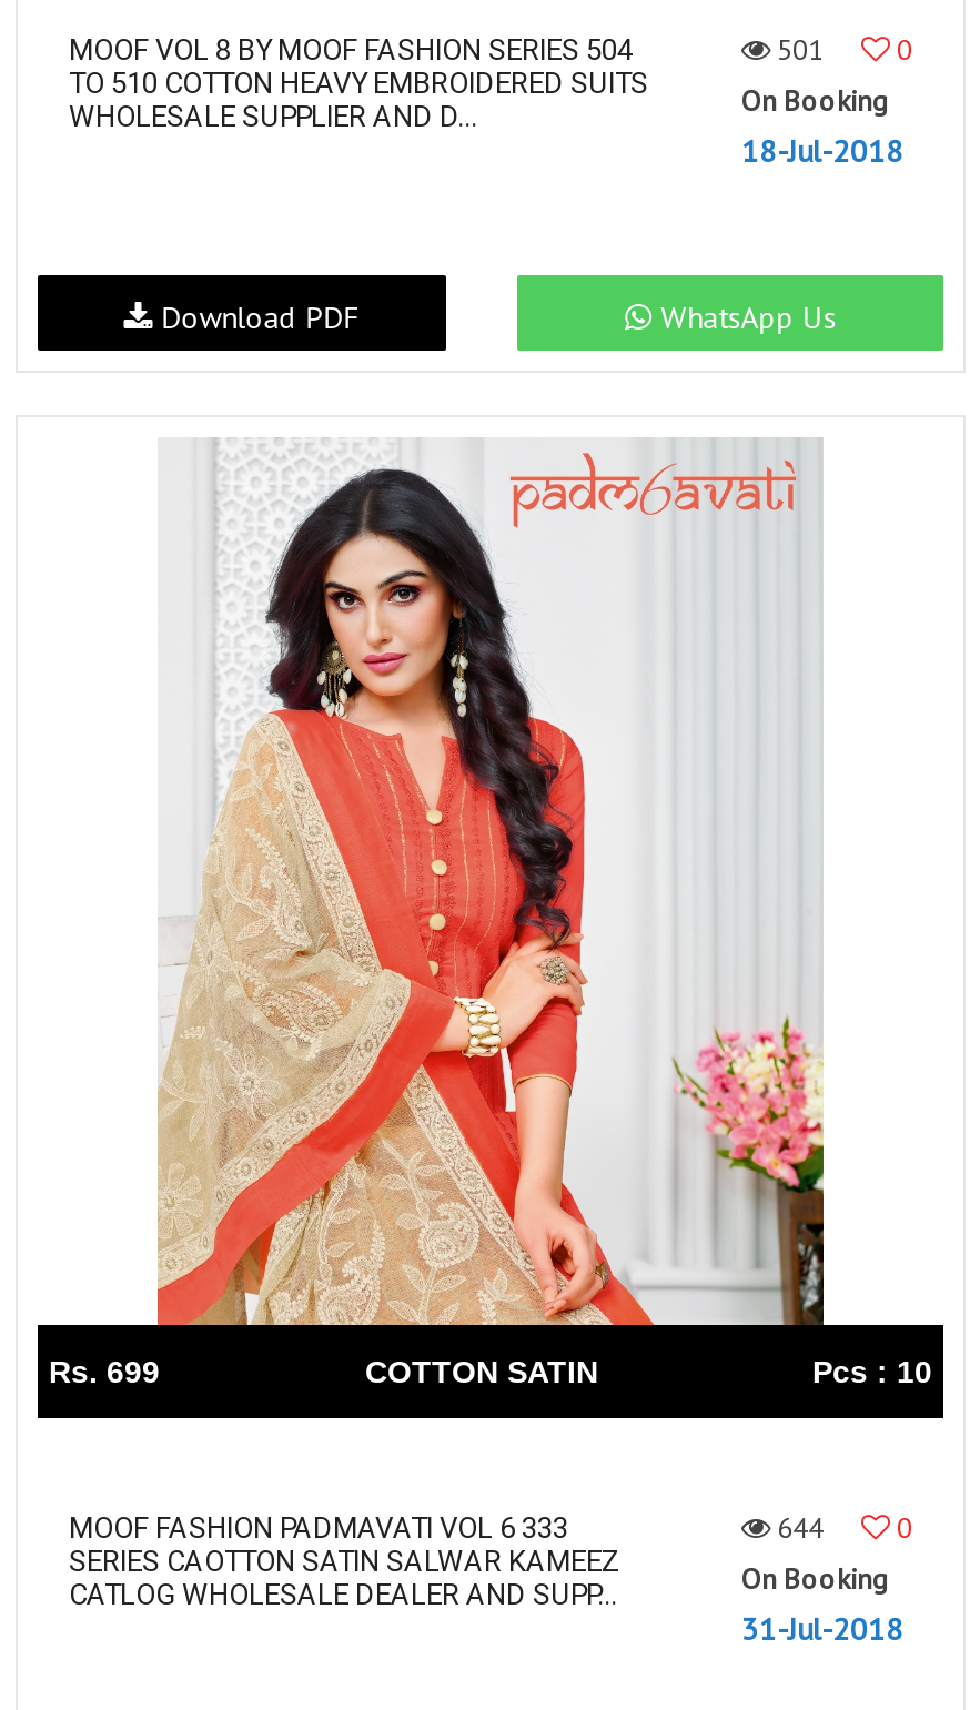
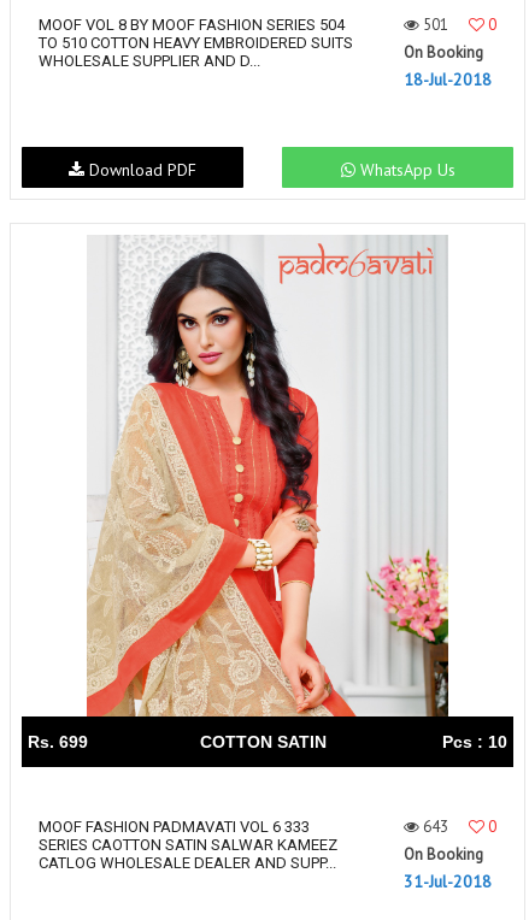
- 644 0
+ 643 0
